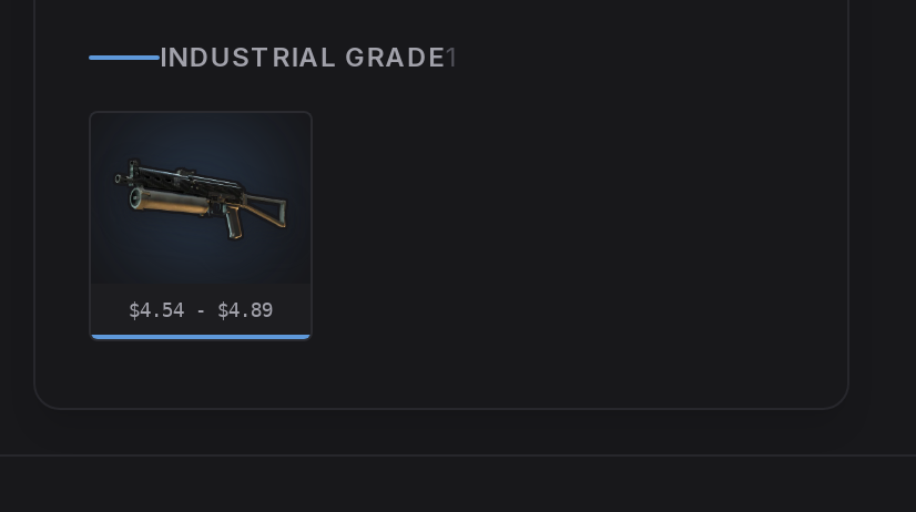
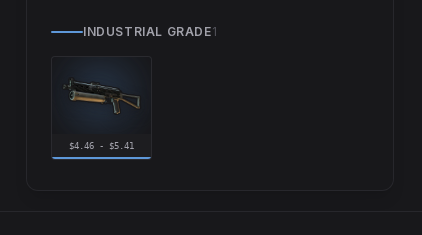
- $4.54 - $4.89
+ $4.46 - $5.41
